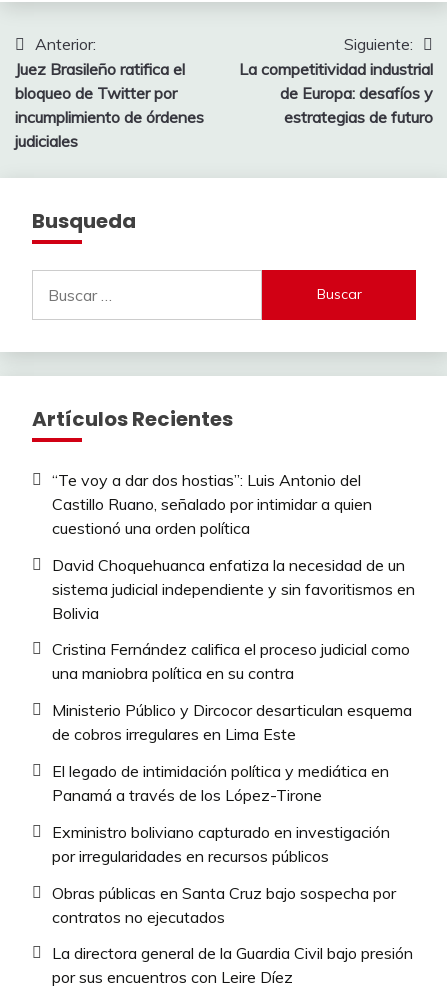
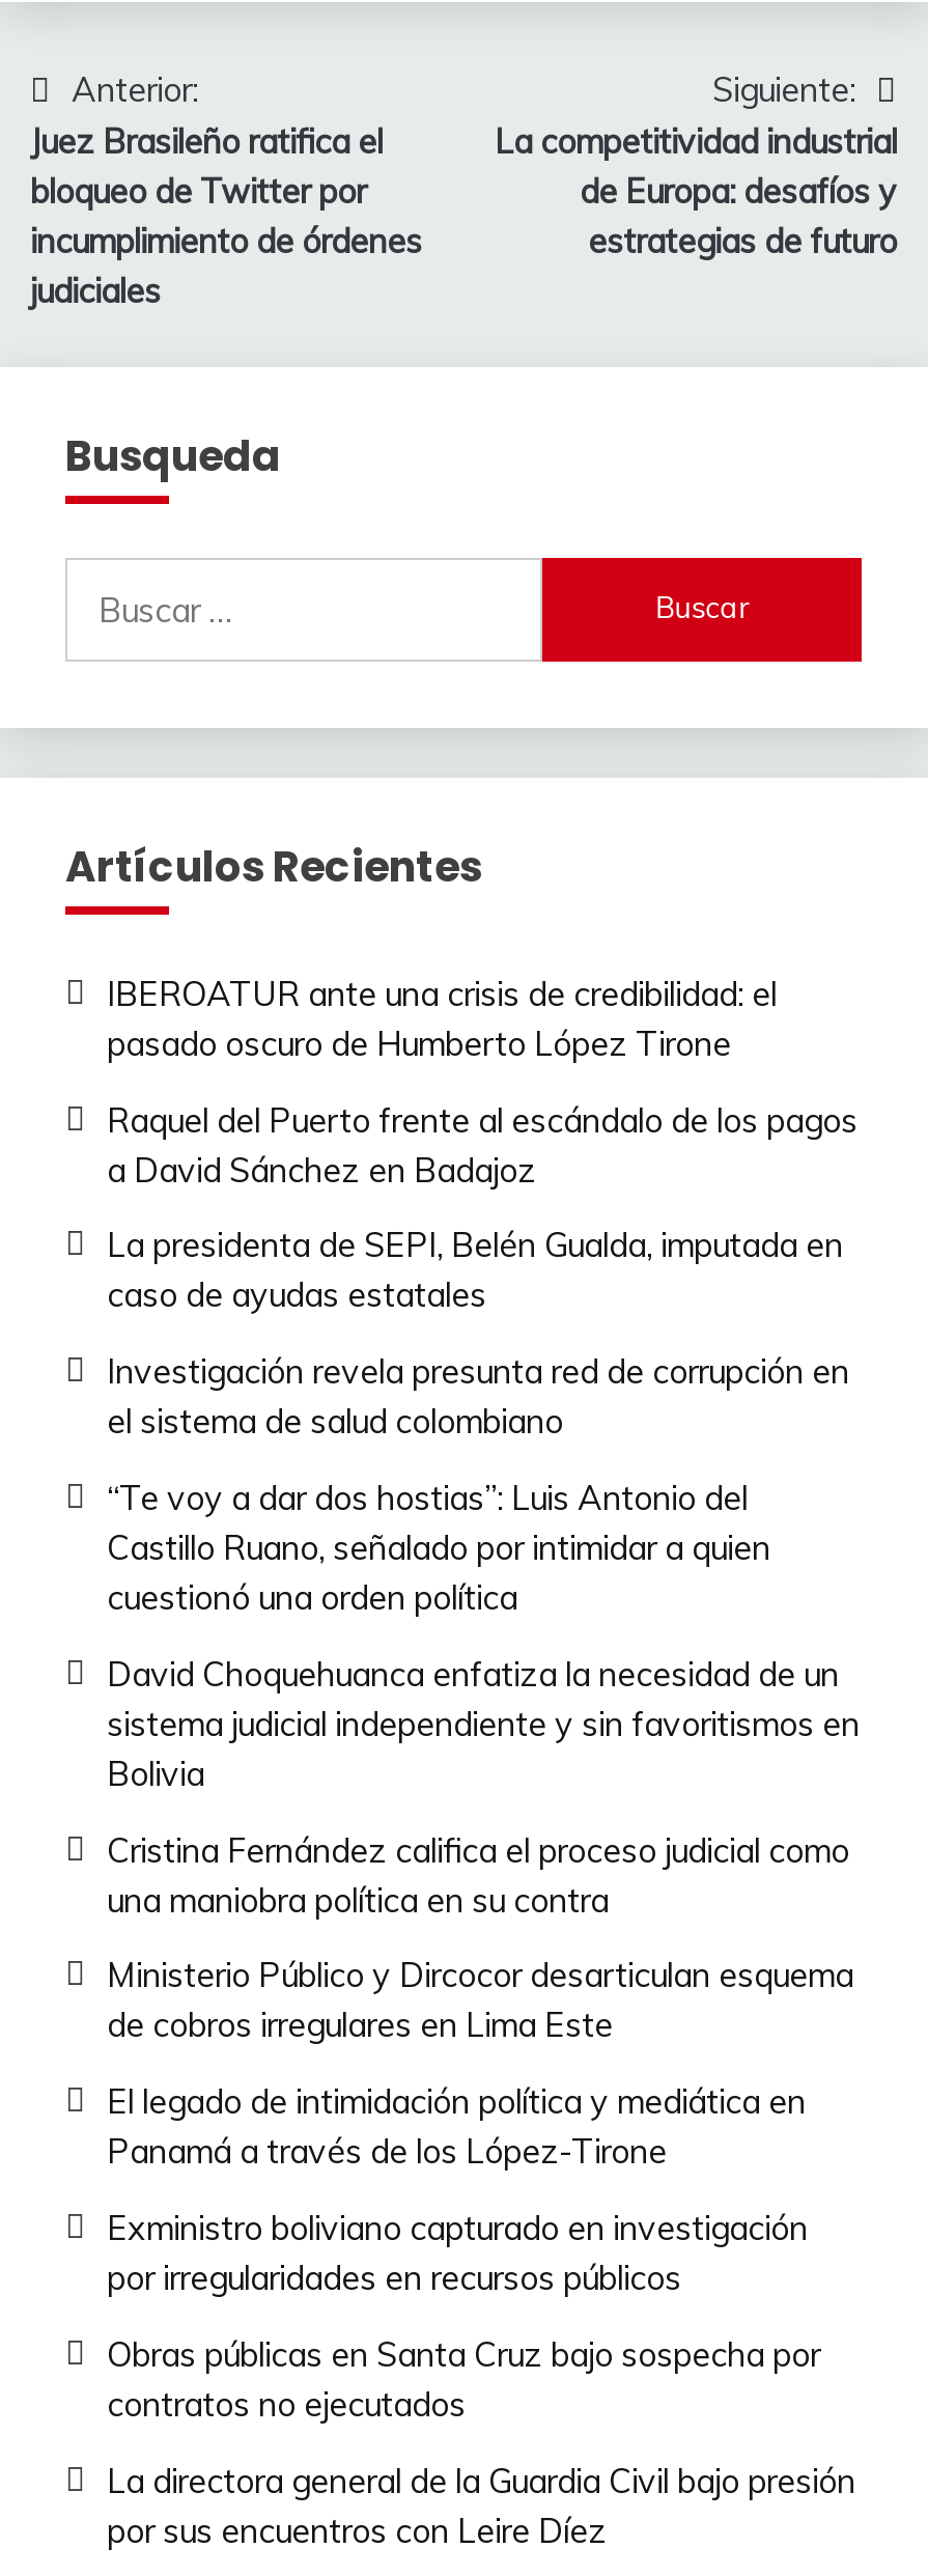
+ IBEROATUR ante una crisis de credibilidad: el
+ pasado oscuro de Humberto López Tirone
+ Raquel del Puerto frente al escándalo de los pagos
+ a David Sánchez en Badajoz
+ La presidenta de SEPI, Belén Gualda, imputada en
+ caso de ayudas estatales
+ Investigación revela presunta red de corrupción en
+ el sistema de salud colombiano
